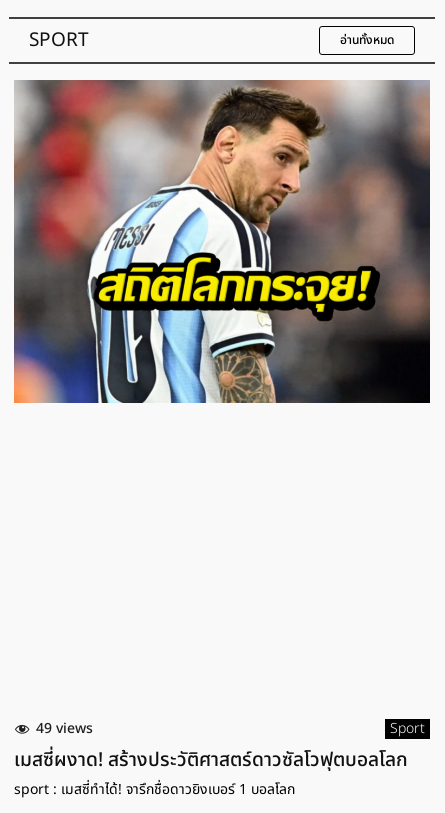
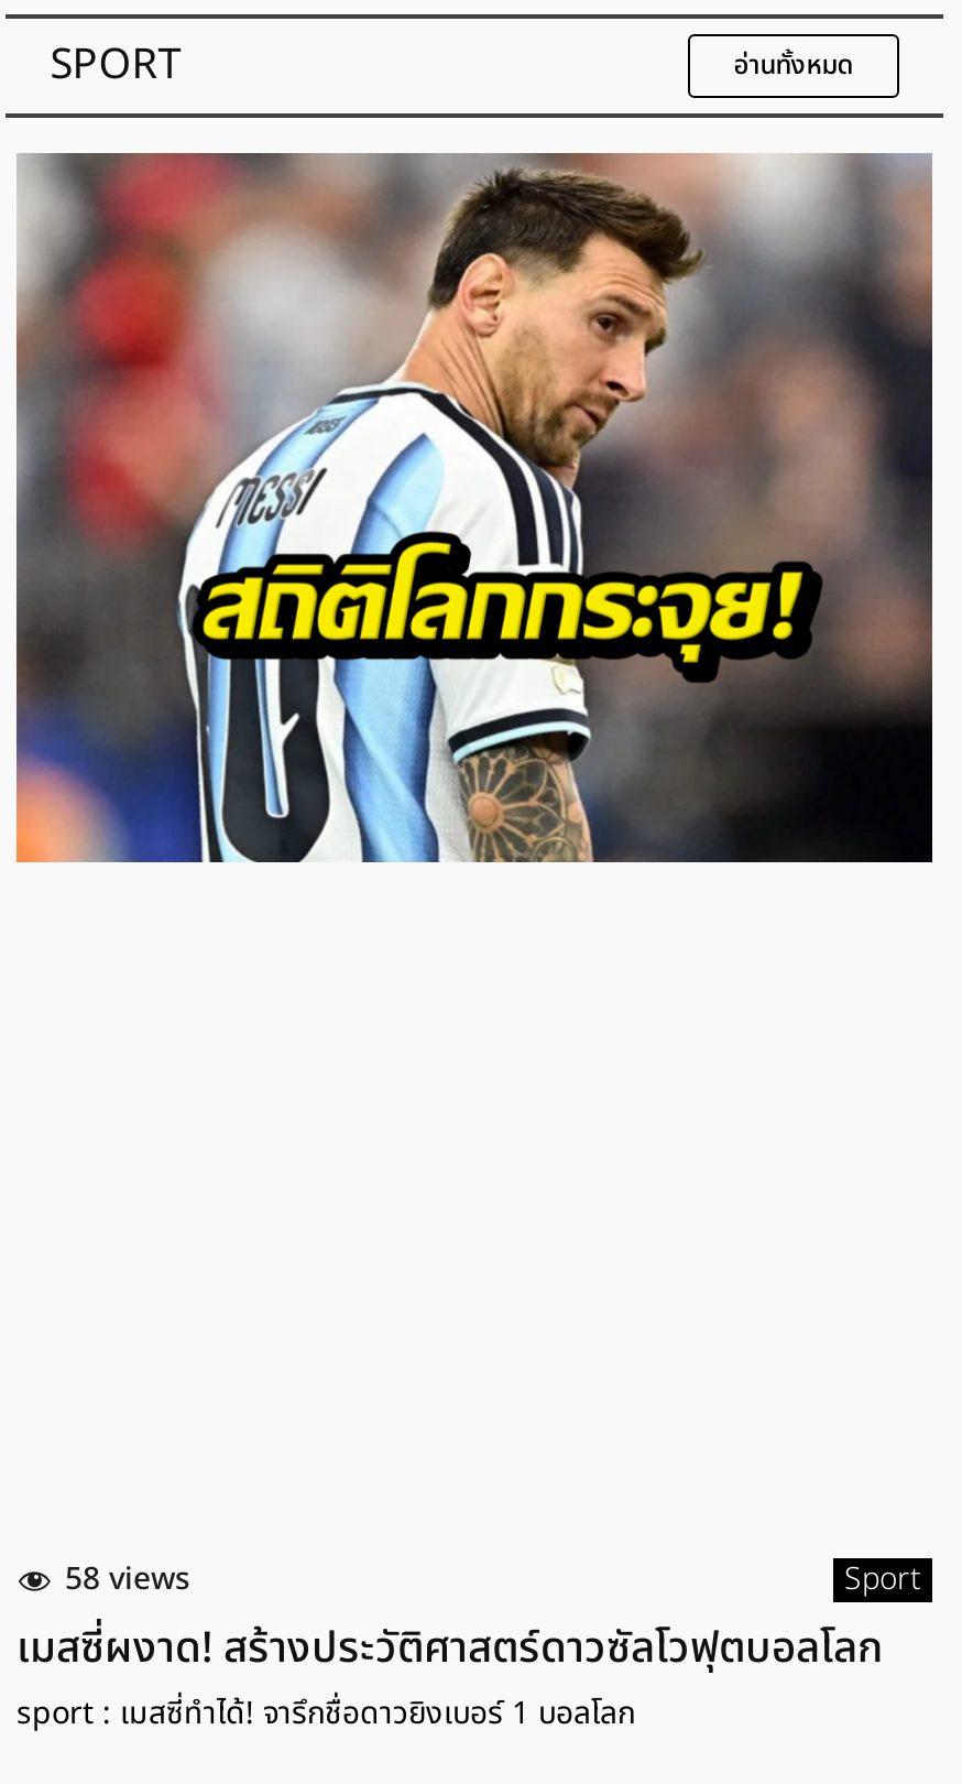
- 49 views
+ 58 views
